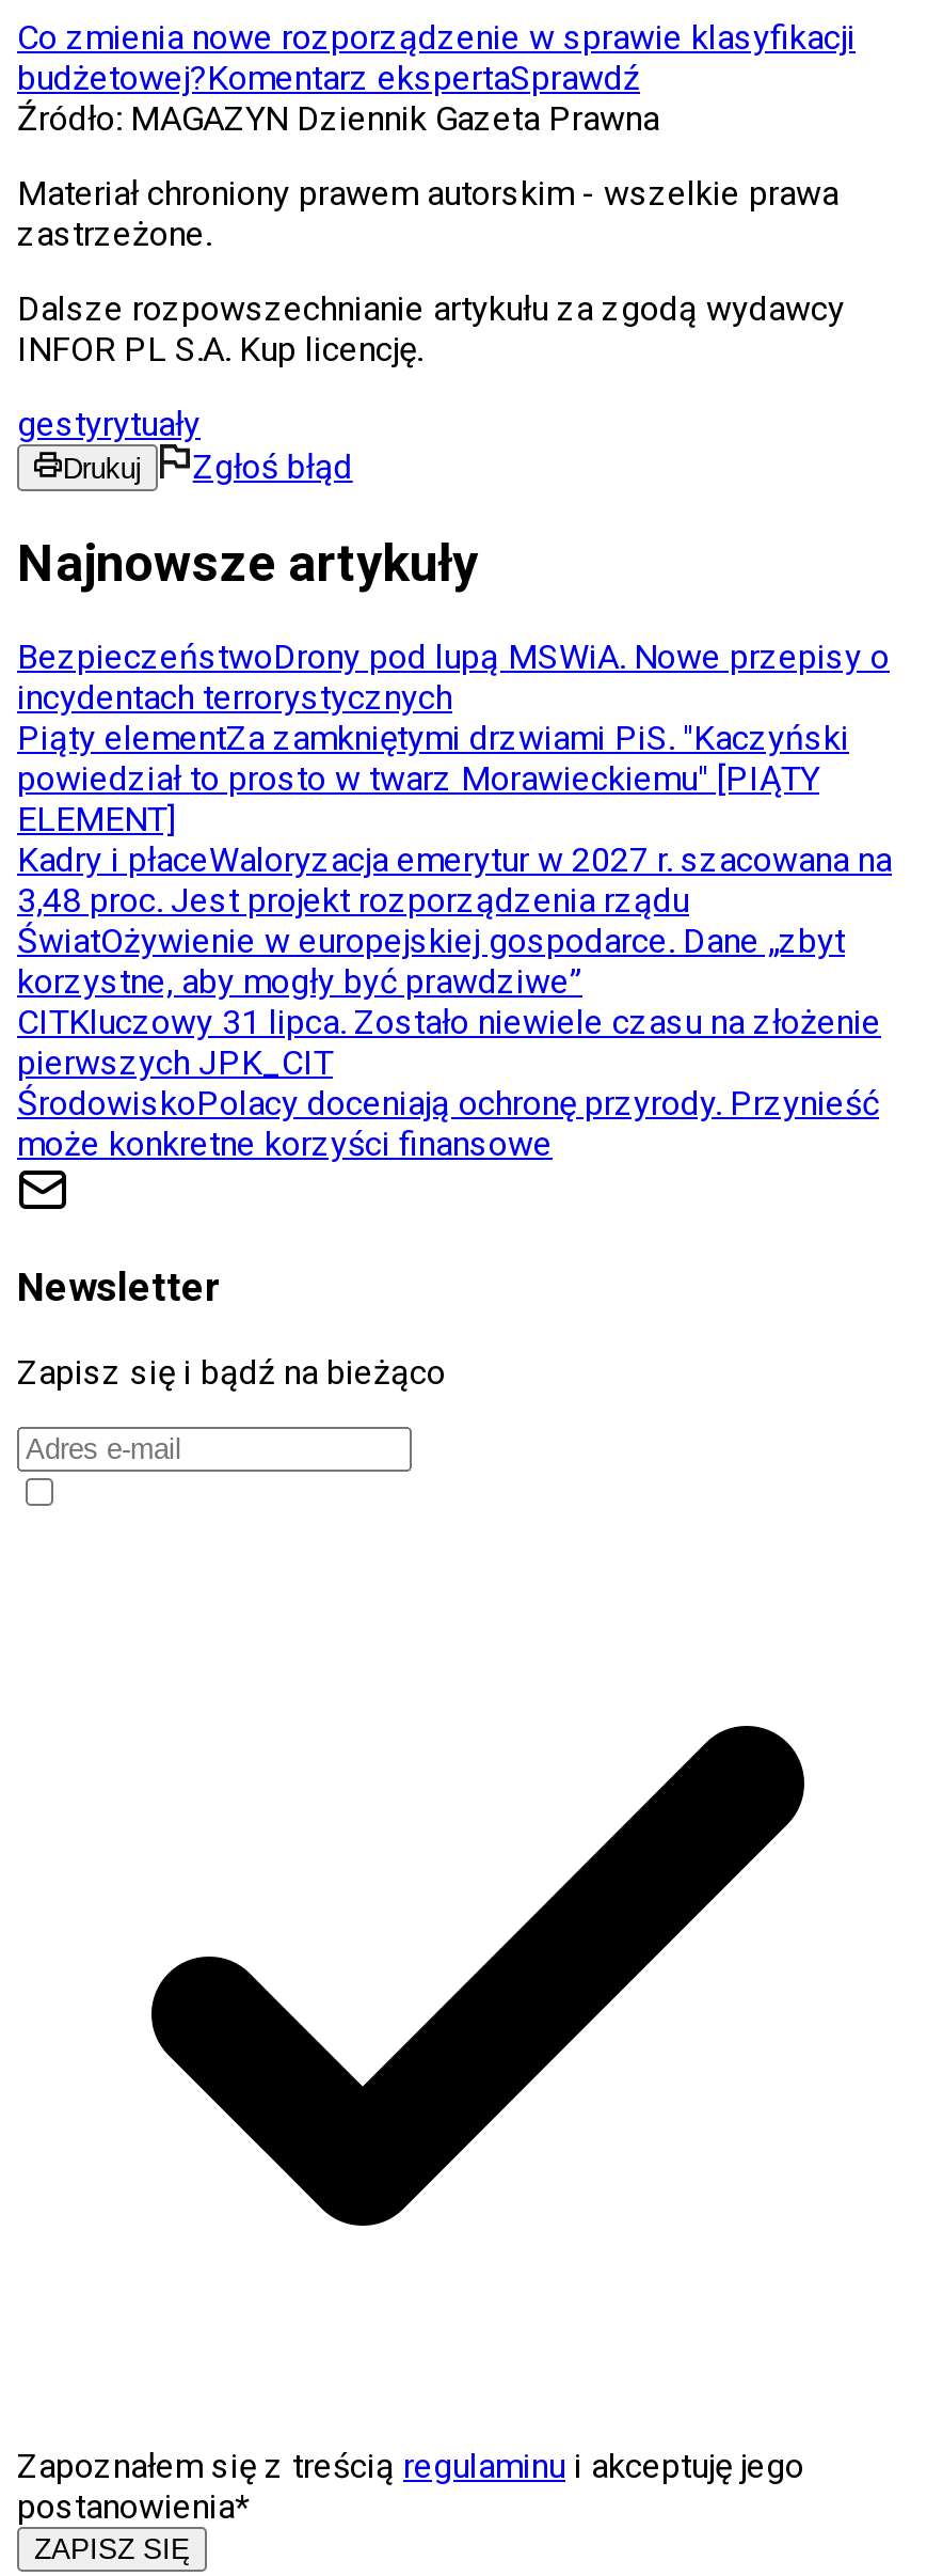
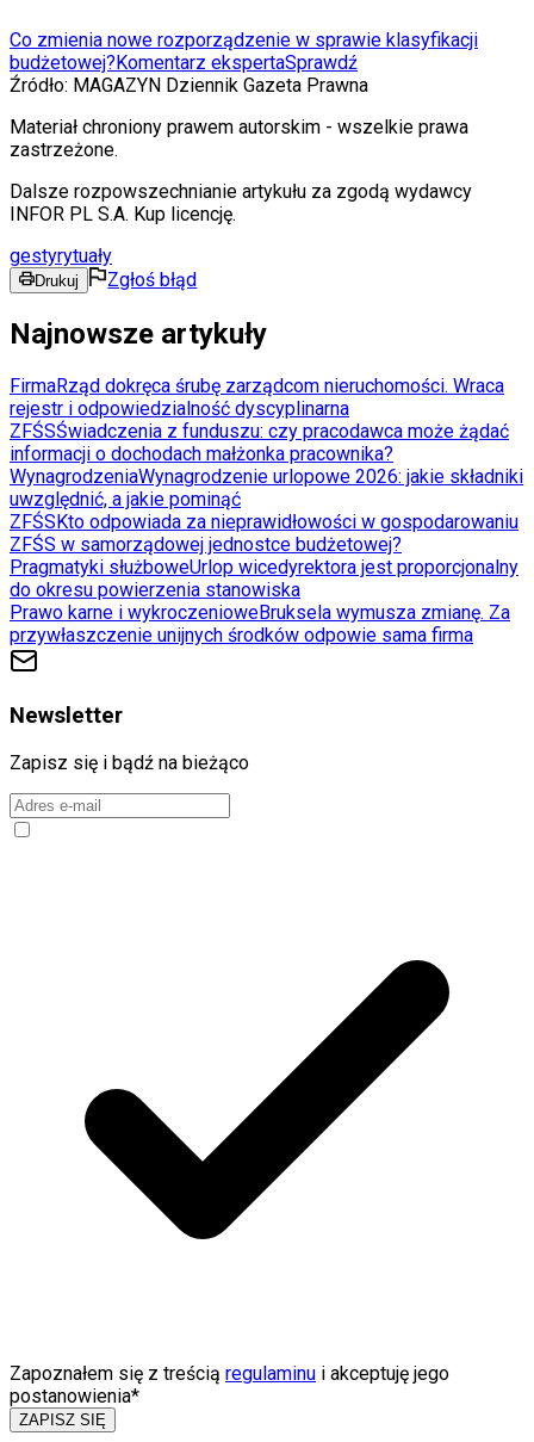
- BezpieczeństwoDrony pod lupą MSWiA. Nowe przepisy o
- incydentach terrorystycznych
- Piąty elementZa zamkniętymi drzwiami PiS. "Kaczyński
- powiedział to prosto w twarz Morawieckiemu" [PIĄTY
- ELEMENT]
- Kadry i płaceWaloryzacja emerytur w 2027 r. szacowana na
- 3,48 proc. Jest projekt rozporządzenia rządu
- ŚwiatOżywienie w europejskiej gospodarce. Dane „zbyt
- korzystne, aby mogły być prawdziwe”
- CITKluczowy 31 lipca. Zostało niewiele czasu na złożenie
- pierwszych JPK_CIT
- ŚrodowiskoPolacy doceniają ochronę przyrody. Przynieść
- może konkretne korzyści finansowe
+ FirmaRząd dokręca śrubę zarządcom nieruchomości. Wraca
+ rejestr i odpowiedzialność dyscyplinarna
+ ZFŚSŚwiadczenia z funduszu: czy pracodawca może żądać
+ informacji o dochodach małżonka pracownika?
+ WynagrodzeniaWynagrodzenie urlopowe 2026: jakie składniki
+ uwzględnić, a jakie pominąć
+ ZFŚSKto odpowiada za nieprawidłowości w gospodarowaniu
+ ZFŚS w samorządowej jednostce budżetowej?
+ Pragmatyki służboweUrlop wicedyrektora jest proporcjonalny
+ do okresu powierzenia stanowiska
+ Prawo karne i wykroczenioweBruksela wymusza zmianę. Za
+ przywłaszczenie unijnych środków odpowie sama firma
